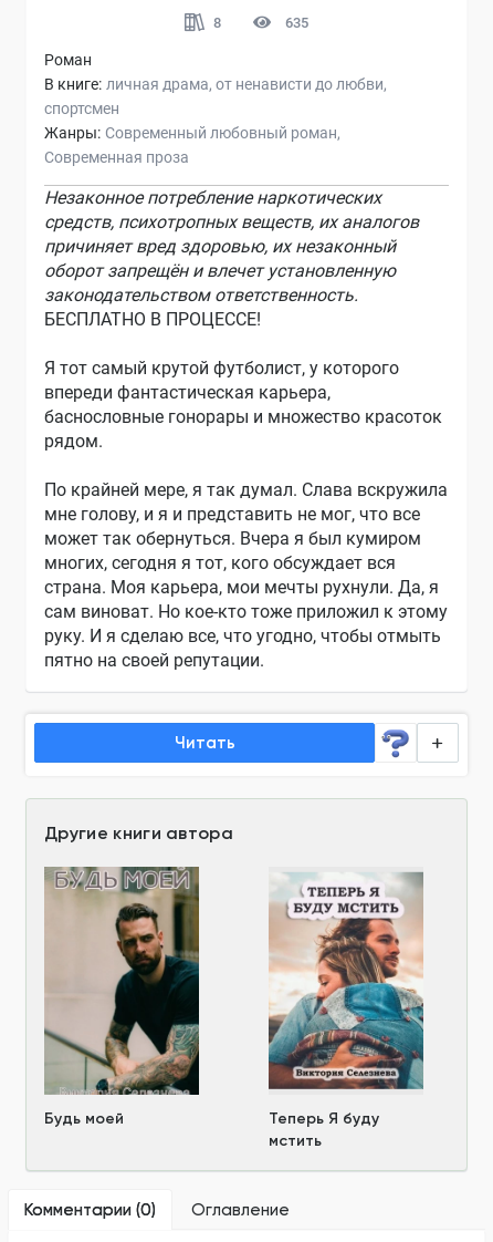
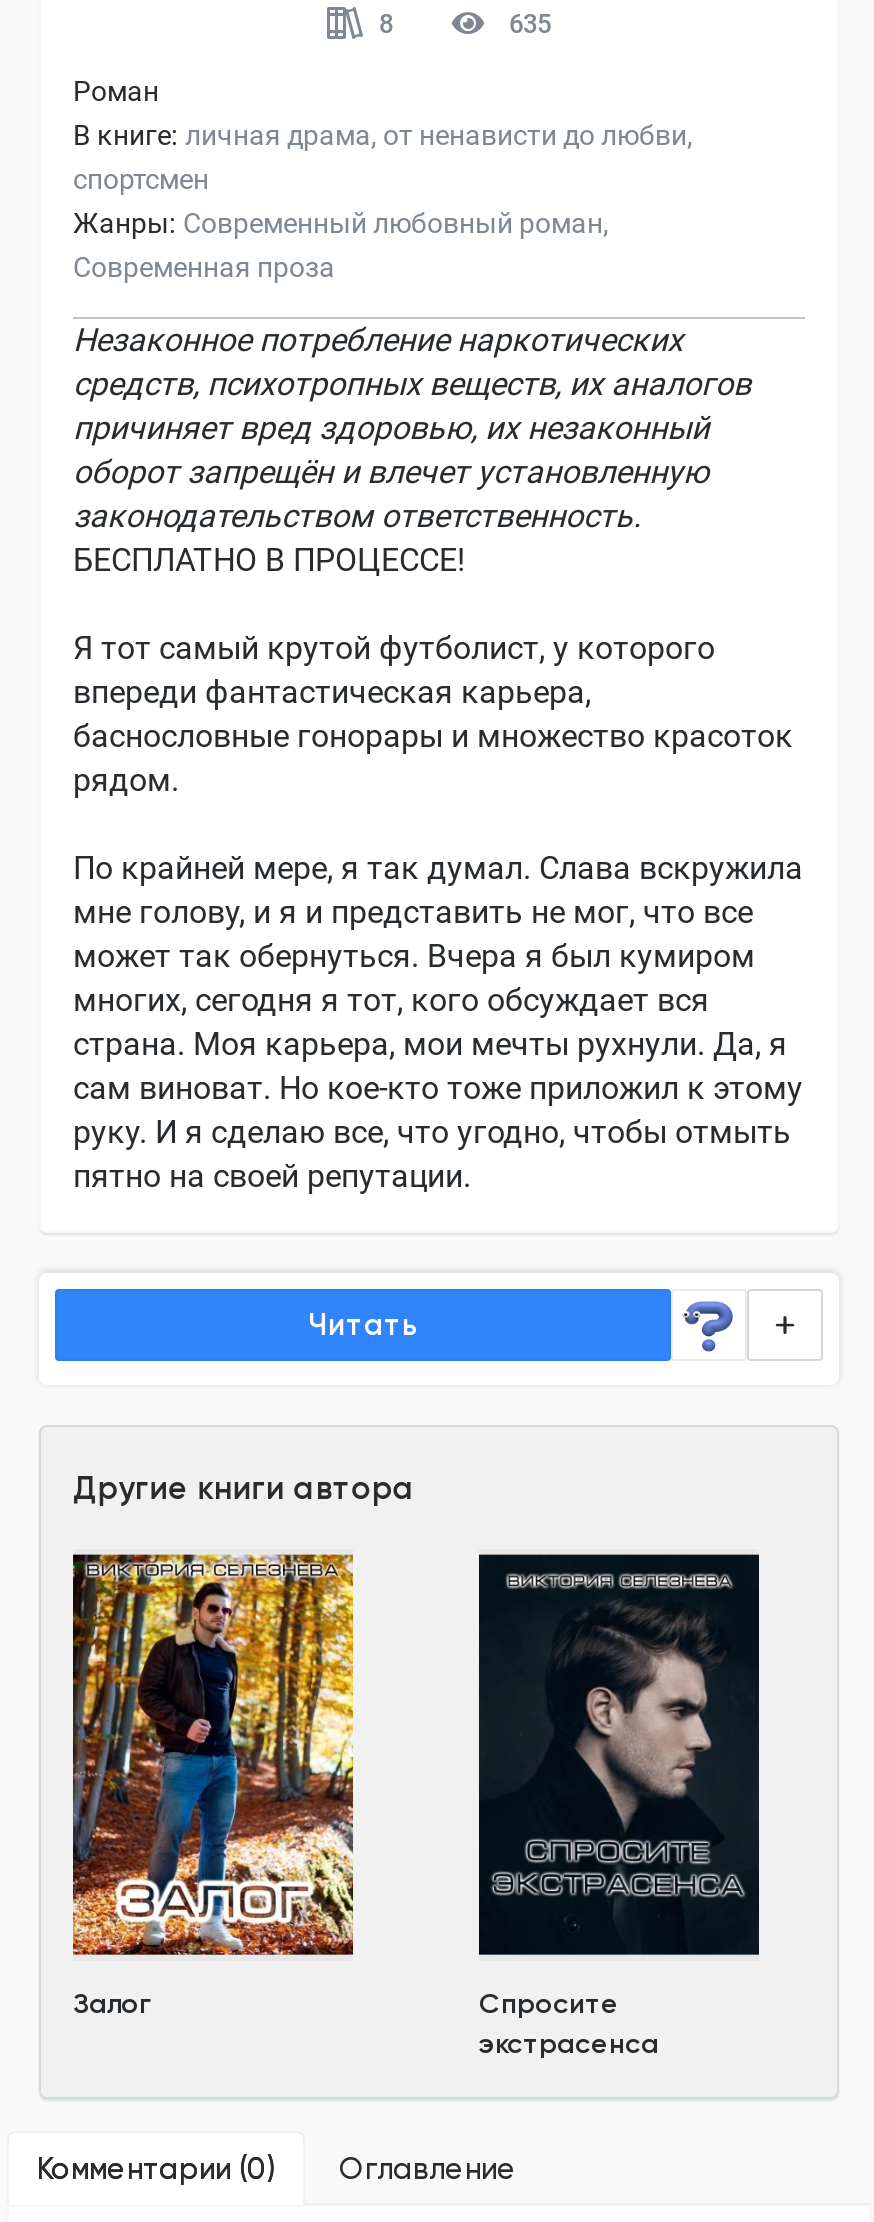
- [image]
- Будь моей
- Теперь Я буду
- мстить
+ [image]
+ Залог
+ Спросите
+ экстрасенса

- [image]
+ [image]
